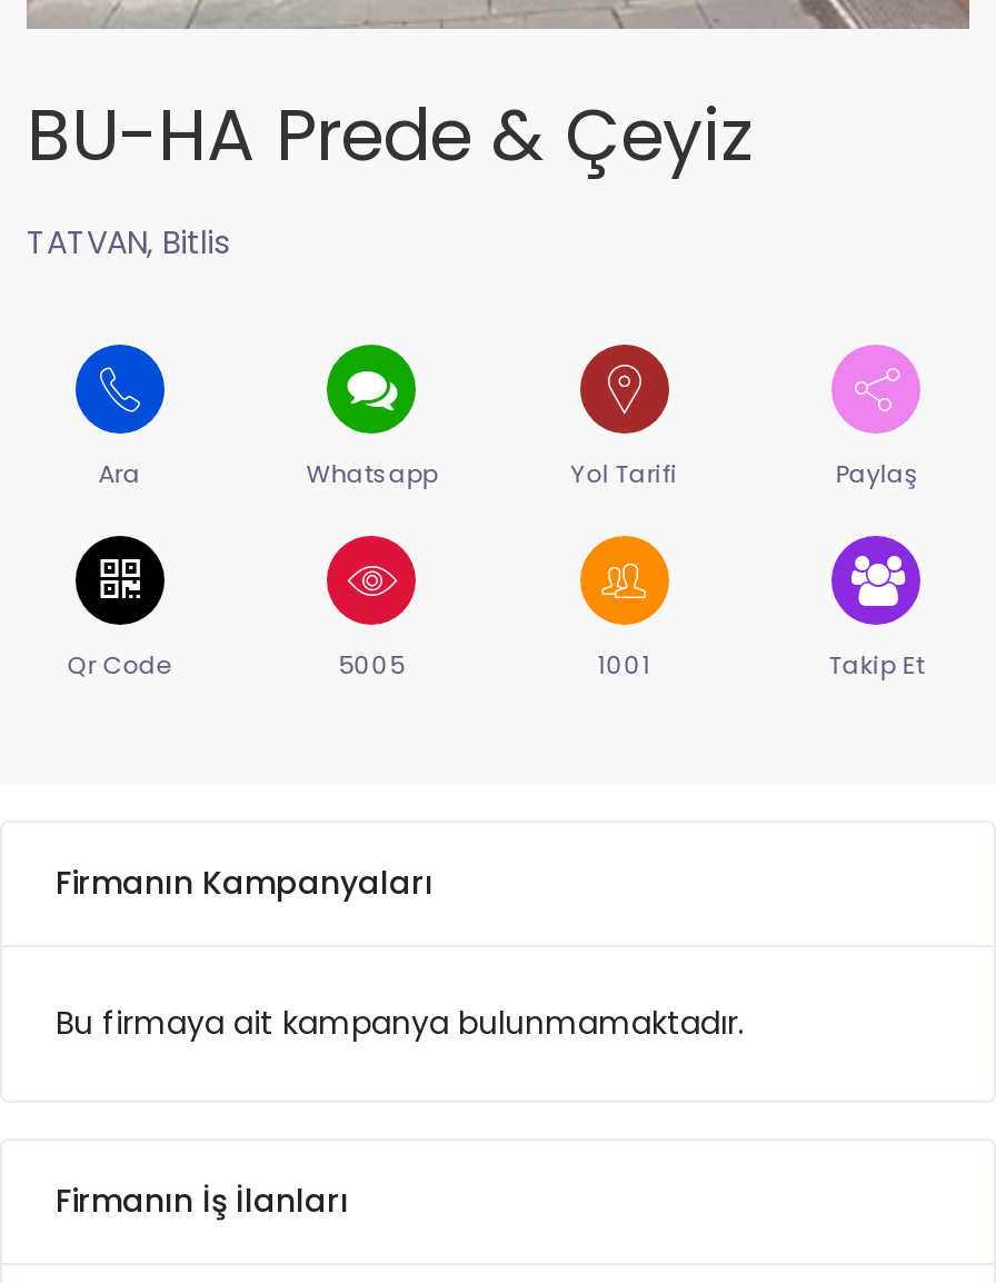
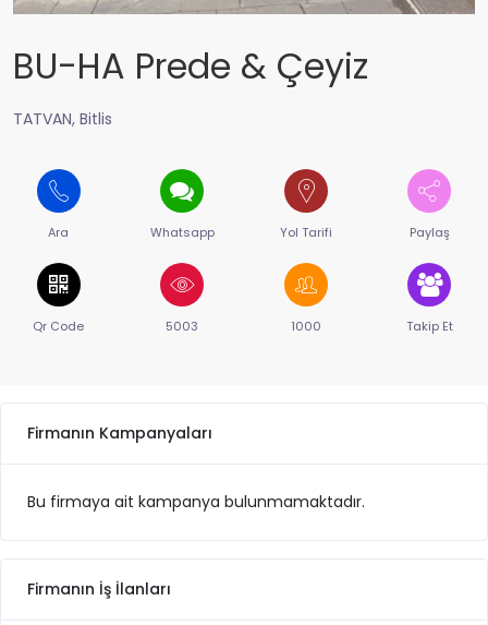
- 5005
+ 5003

- 1001
+ 1000
